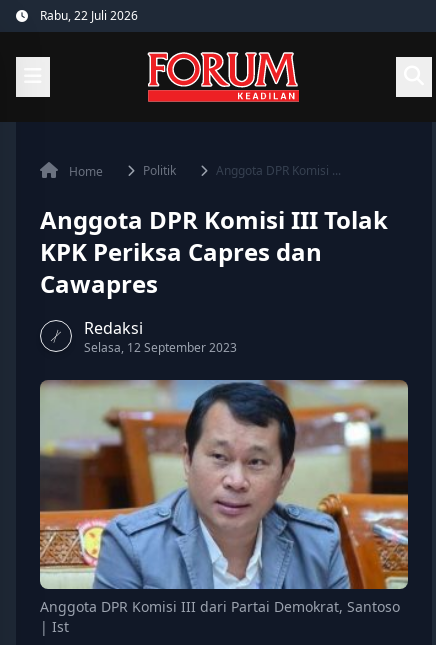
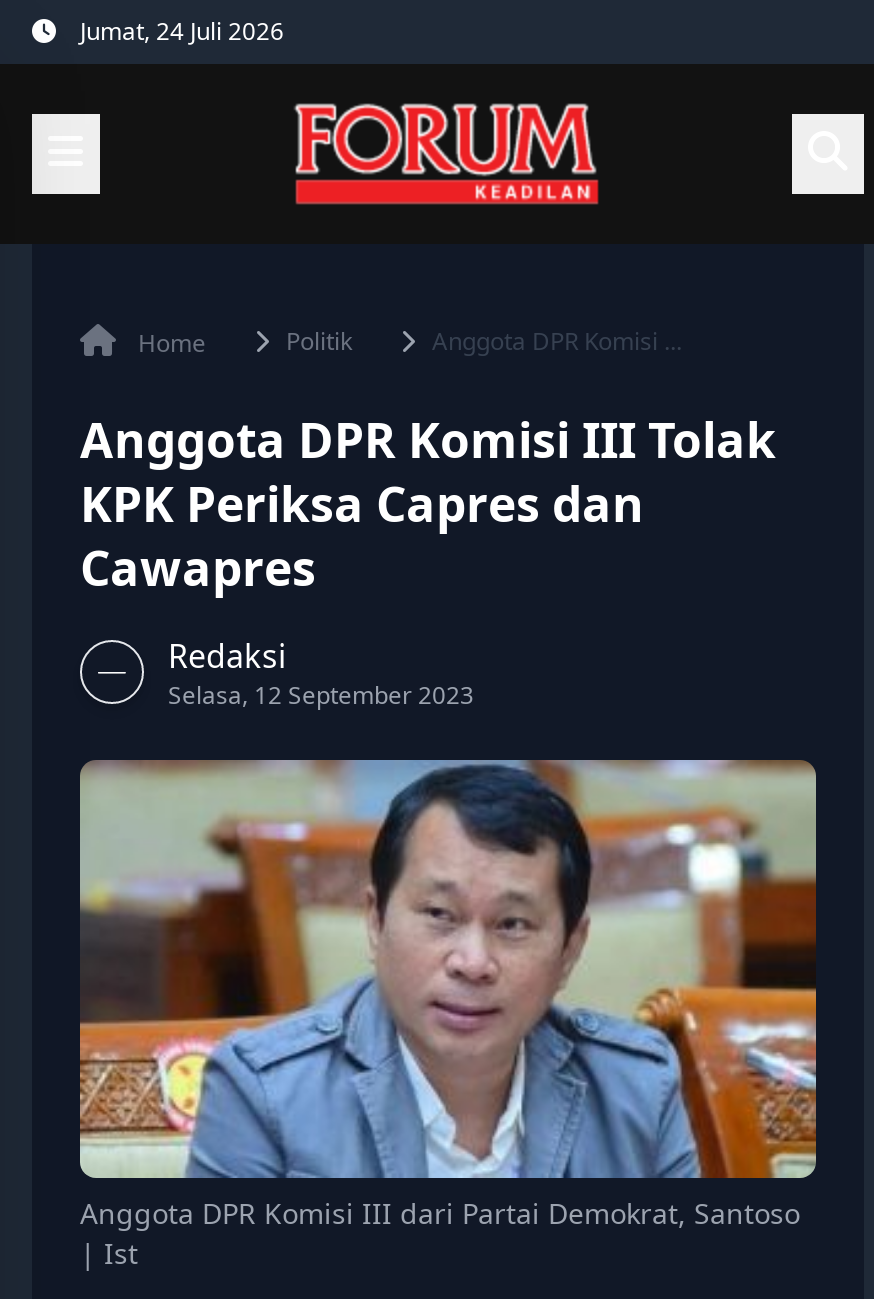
- Rabu, 22 Juli 2026
+ Jumat, 24 Juli 2026
